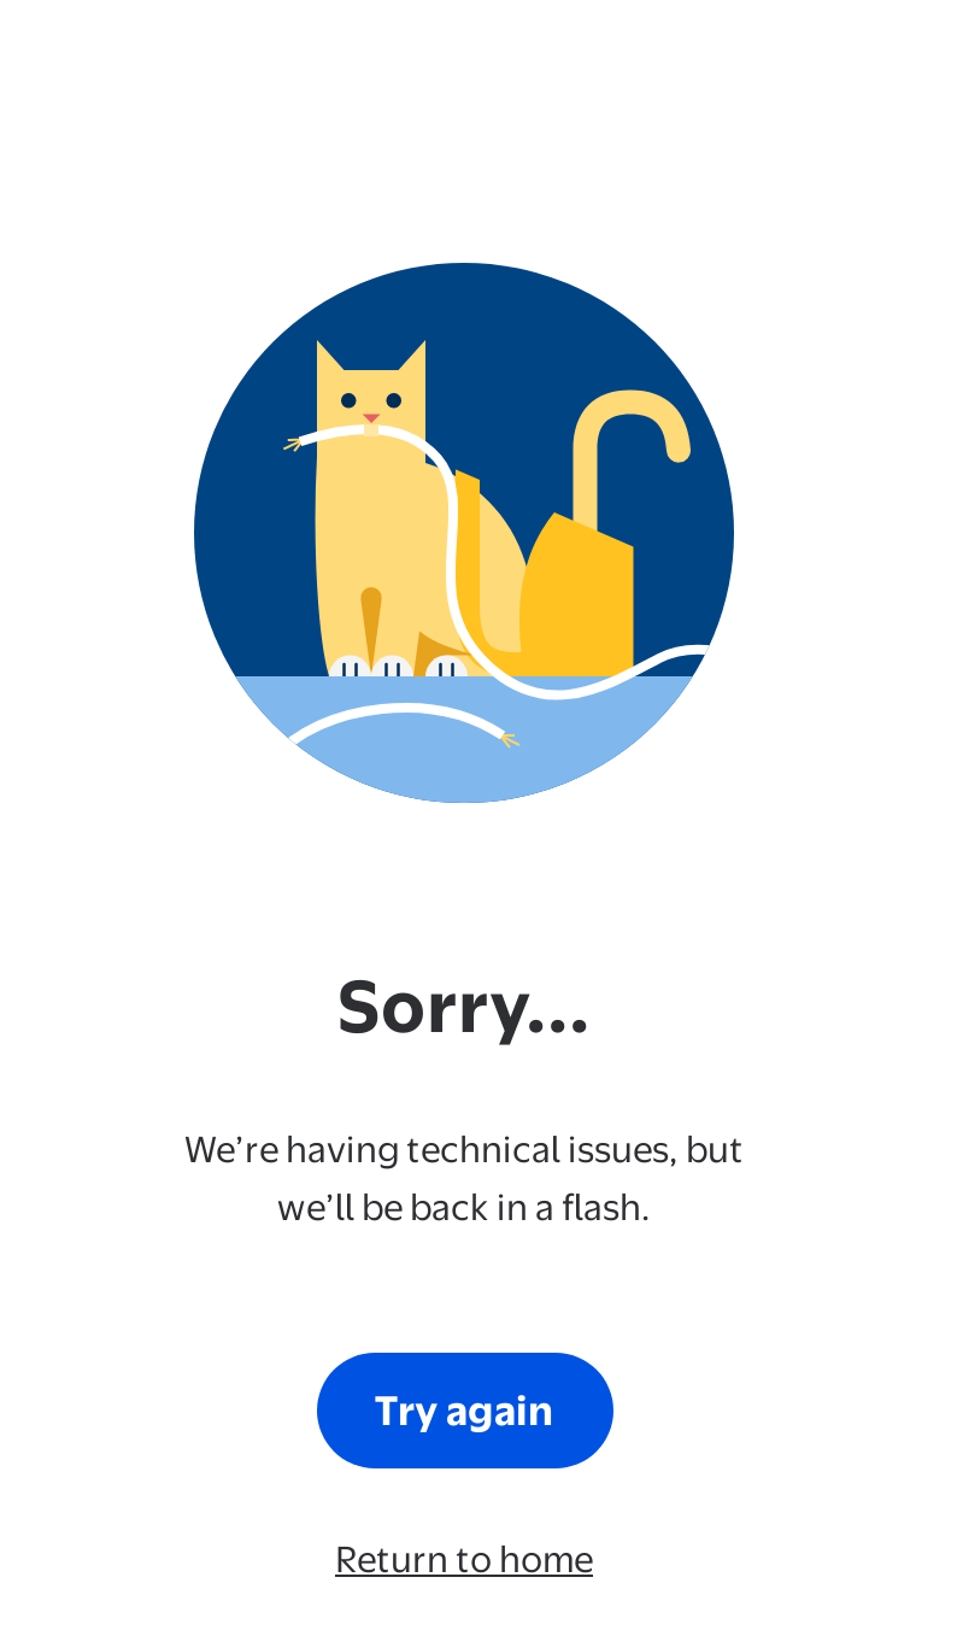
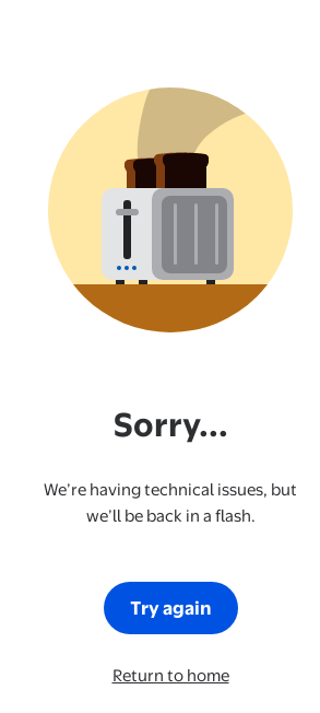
- [image]
+ [image]
